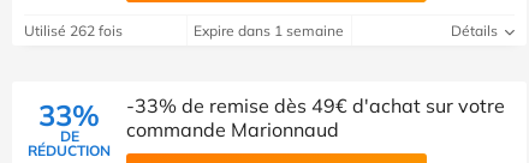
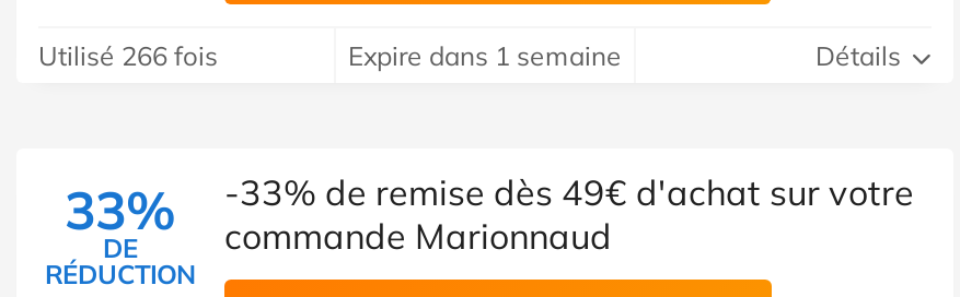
- Utilisé 262 fois
+ Utilisé 266 fois
